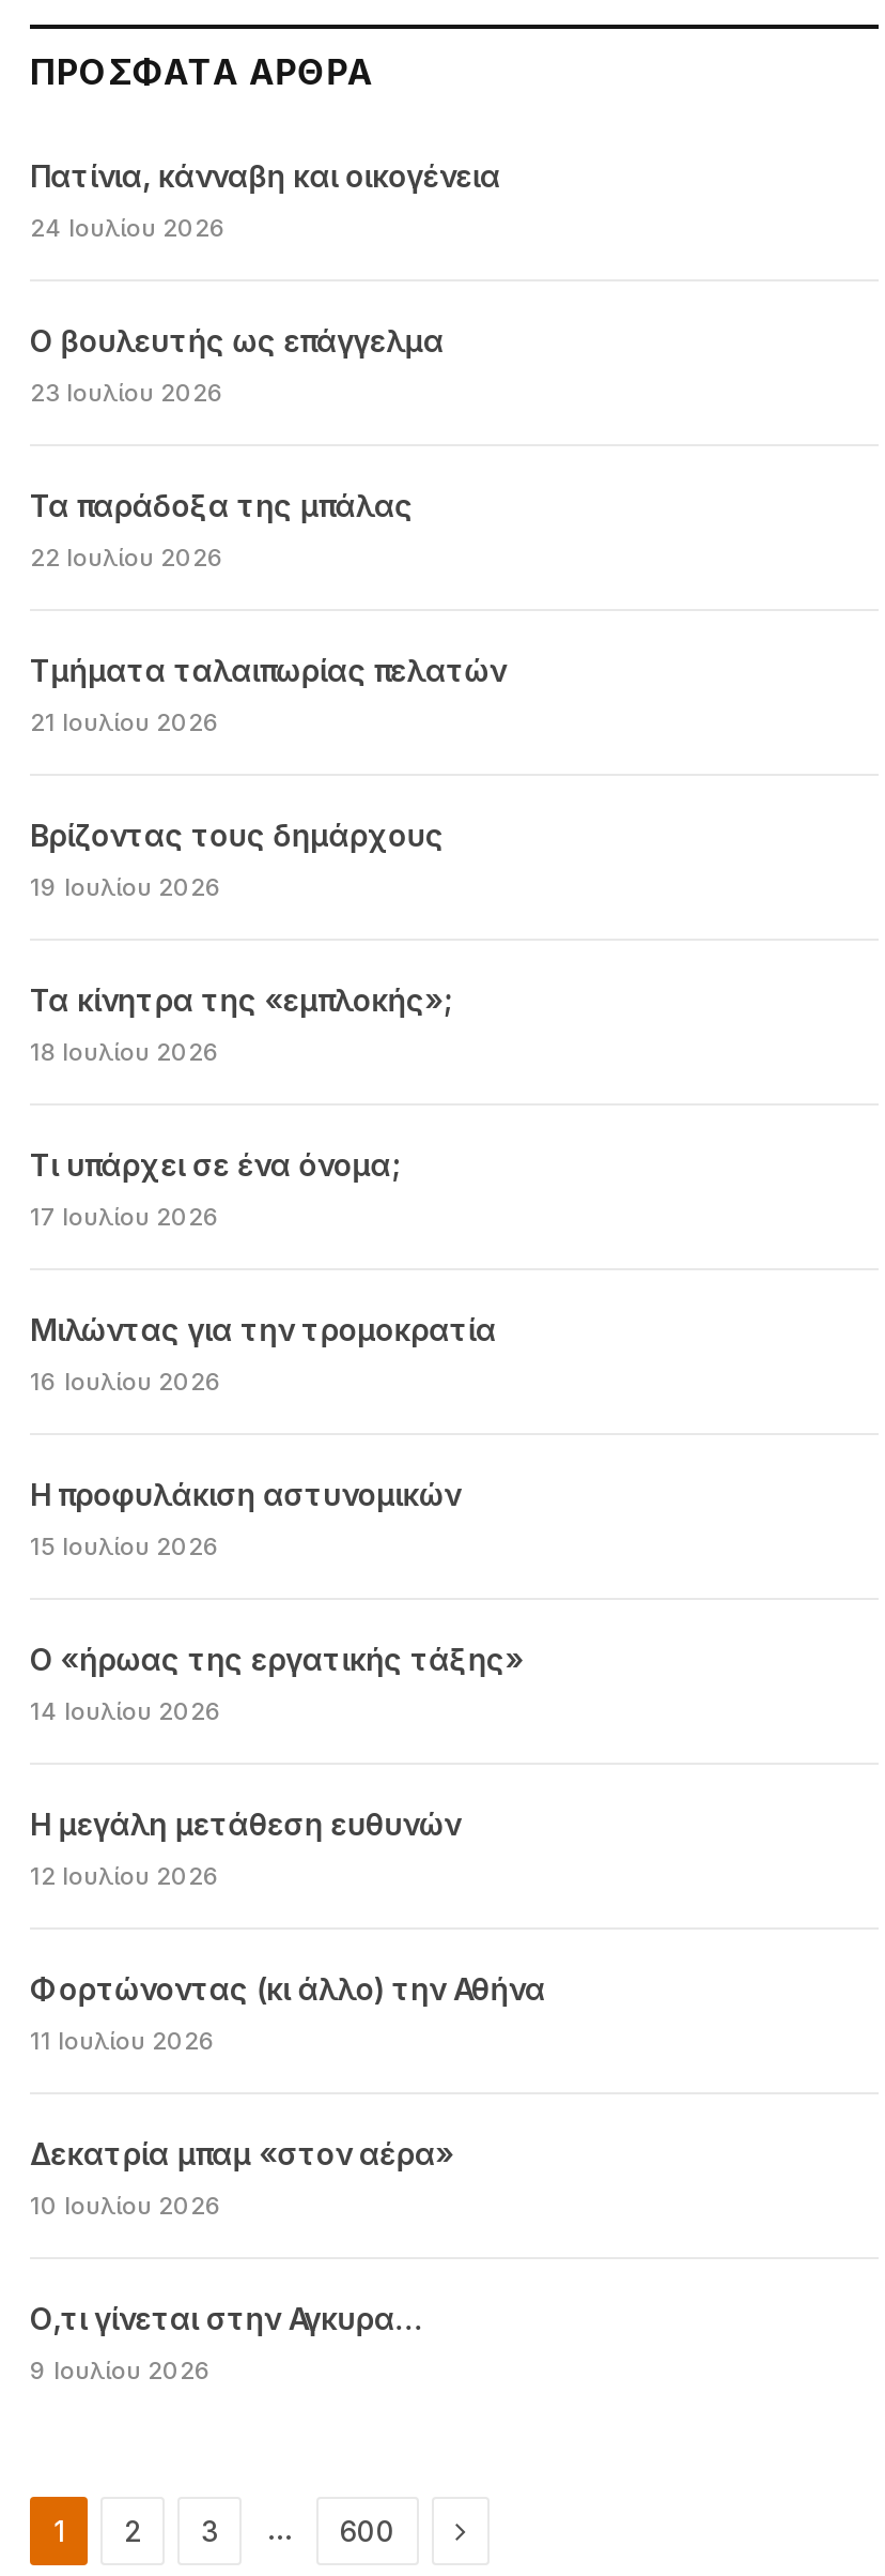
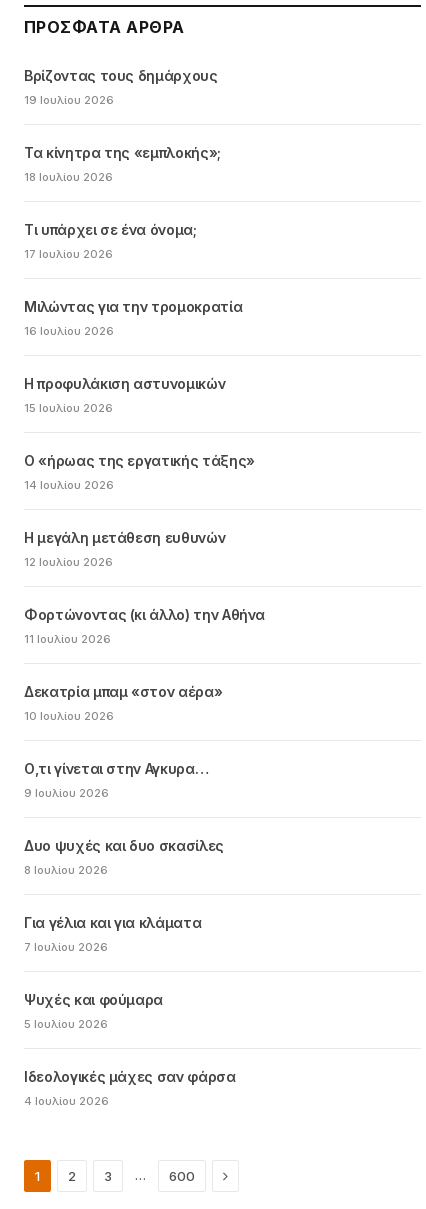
- Πατίνια, κάνναβη και οικογένεια
- 24 Ιουλίου 2026
- Ο βουλευτής ως επάγγελμα
- 23 Ιουλίου 2026
- Τα παράδοξα της μπάλας
- 22 Ιουλίου 2026
- Τμήματα ταλαιπωρίας πελατών
- 21 Ιουλίου 2026

moved up: Βρίζοντας τους δημάρχους | 19 Ιουλίου 2026 | Τα κίνητρα της «εμπλοκής»; | ... | Ο,τι γίνεται στην Αγκυρα… | 9 Ιουλίου 2026

+ Δυο ψυχές και δυο σκασίλες
+ 8 Ιουλίου 2026
+ Για γέλια και για κλάματα
+ 7 Ιουλίου 2026
+ Ψυχές και φούμαρα
+ 5 Ιουλίου 2026
+ Ιδεολογικές μάχες σαν φάρσα
+ 4 Ιουλίου 2026
